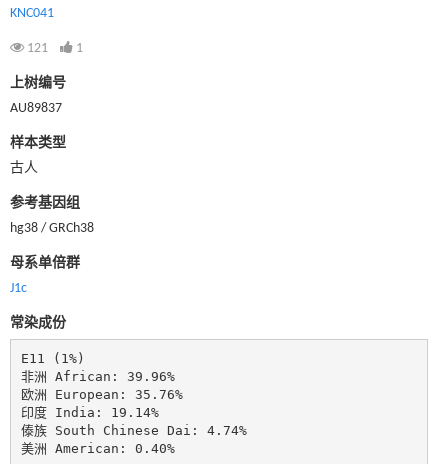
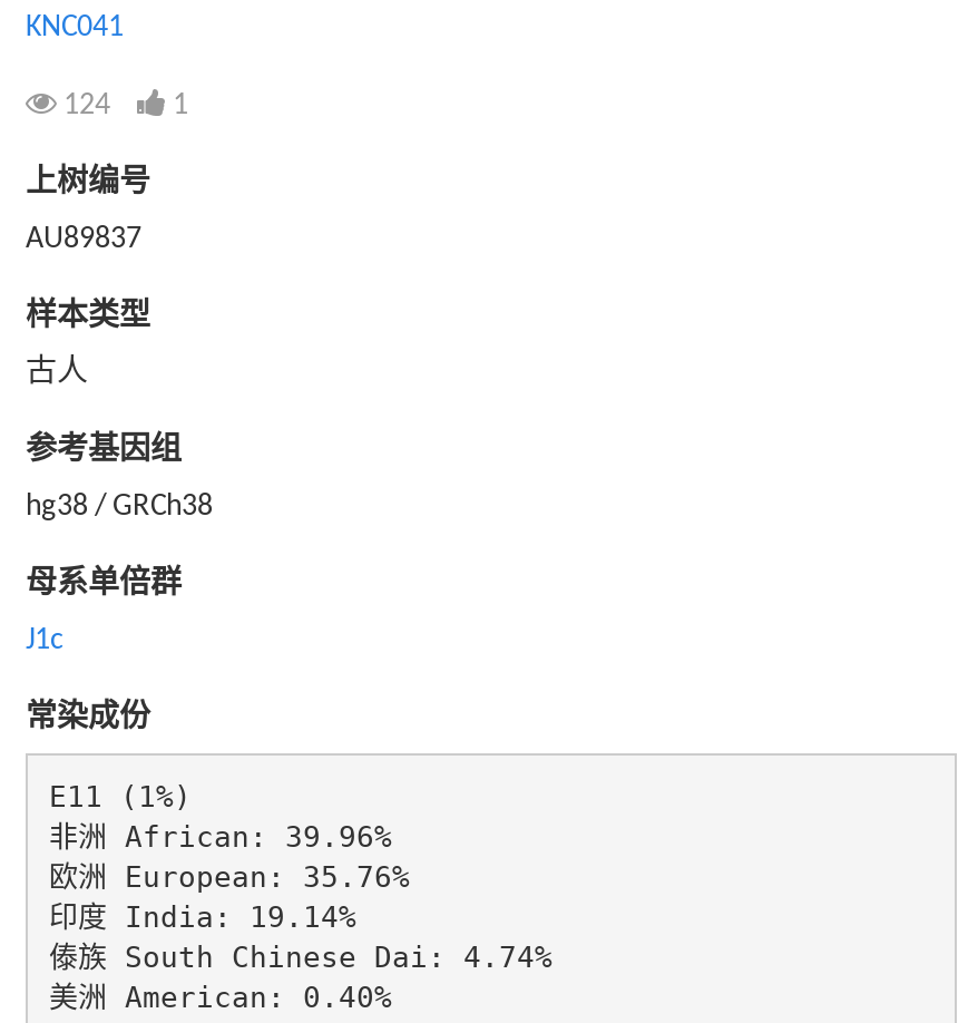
- 121 1
+ 124 1
